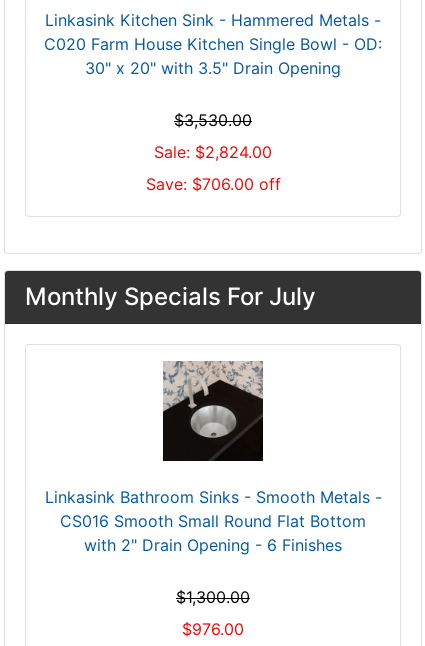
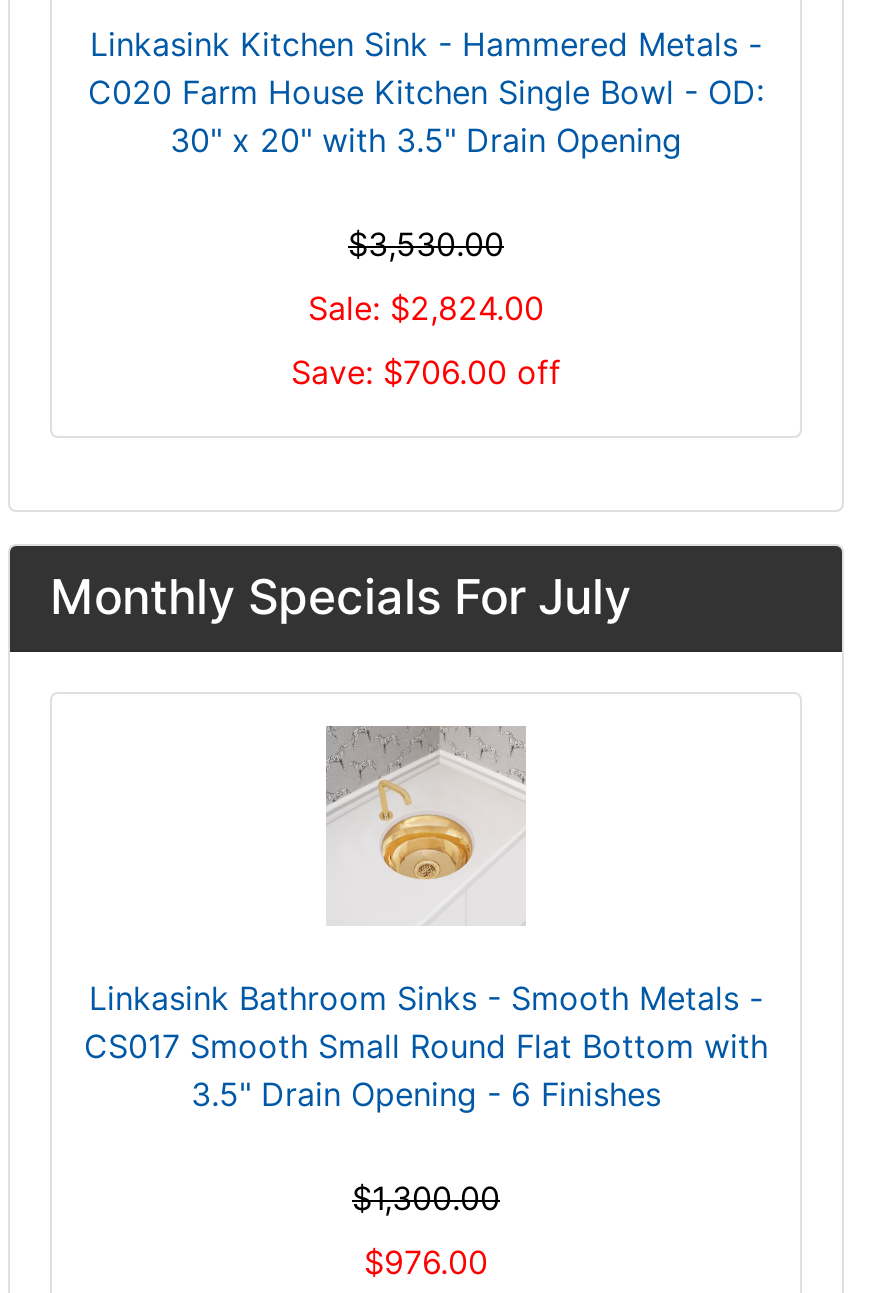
- [image]
+ [image]

- CS016 Smooth Small Round Flat Bottom
- with 2" Drain Opening - 6 Finishes
+ CS017 Smooth Small Round Flat Bottom with
+ 3.5" Drain Opening - 6 Finishes
